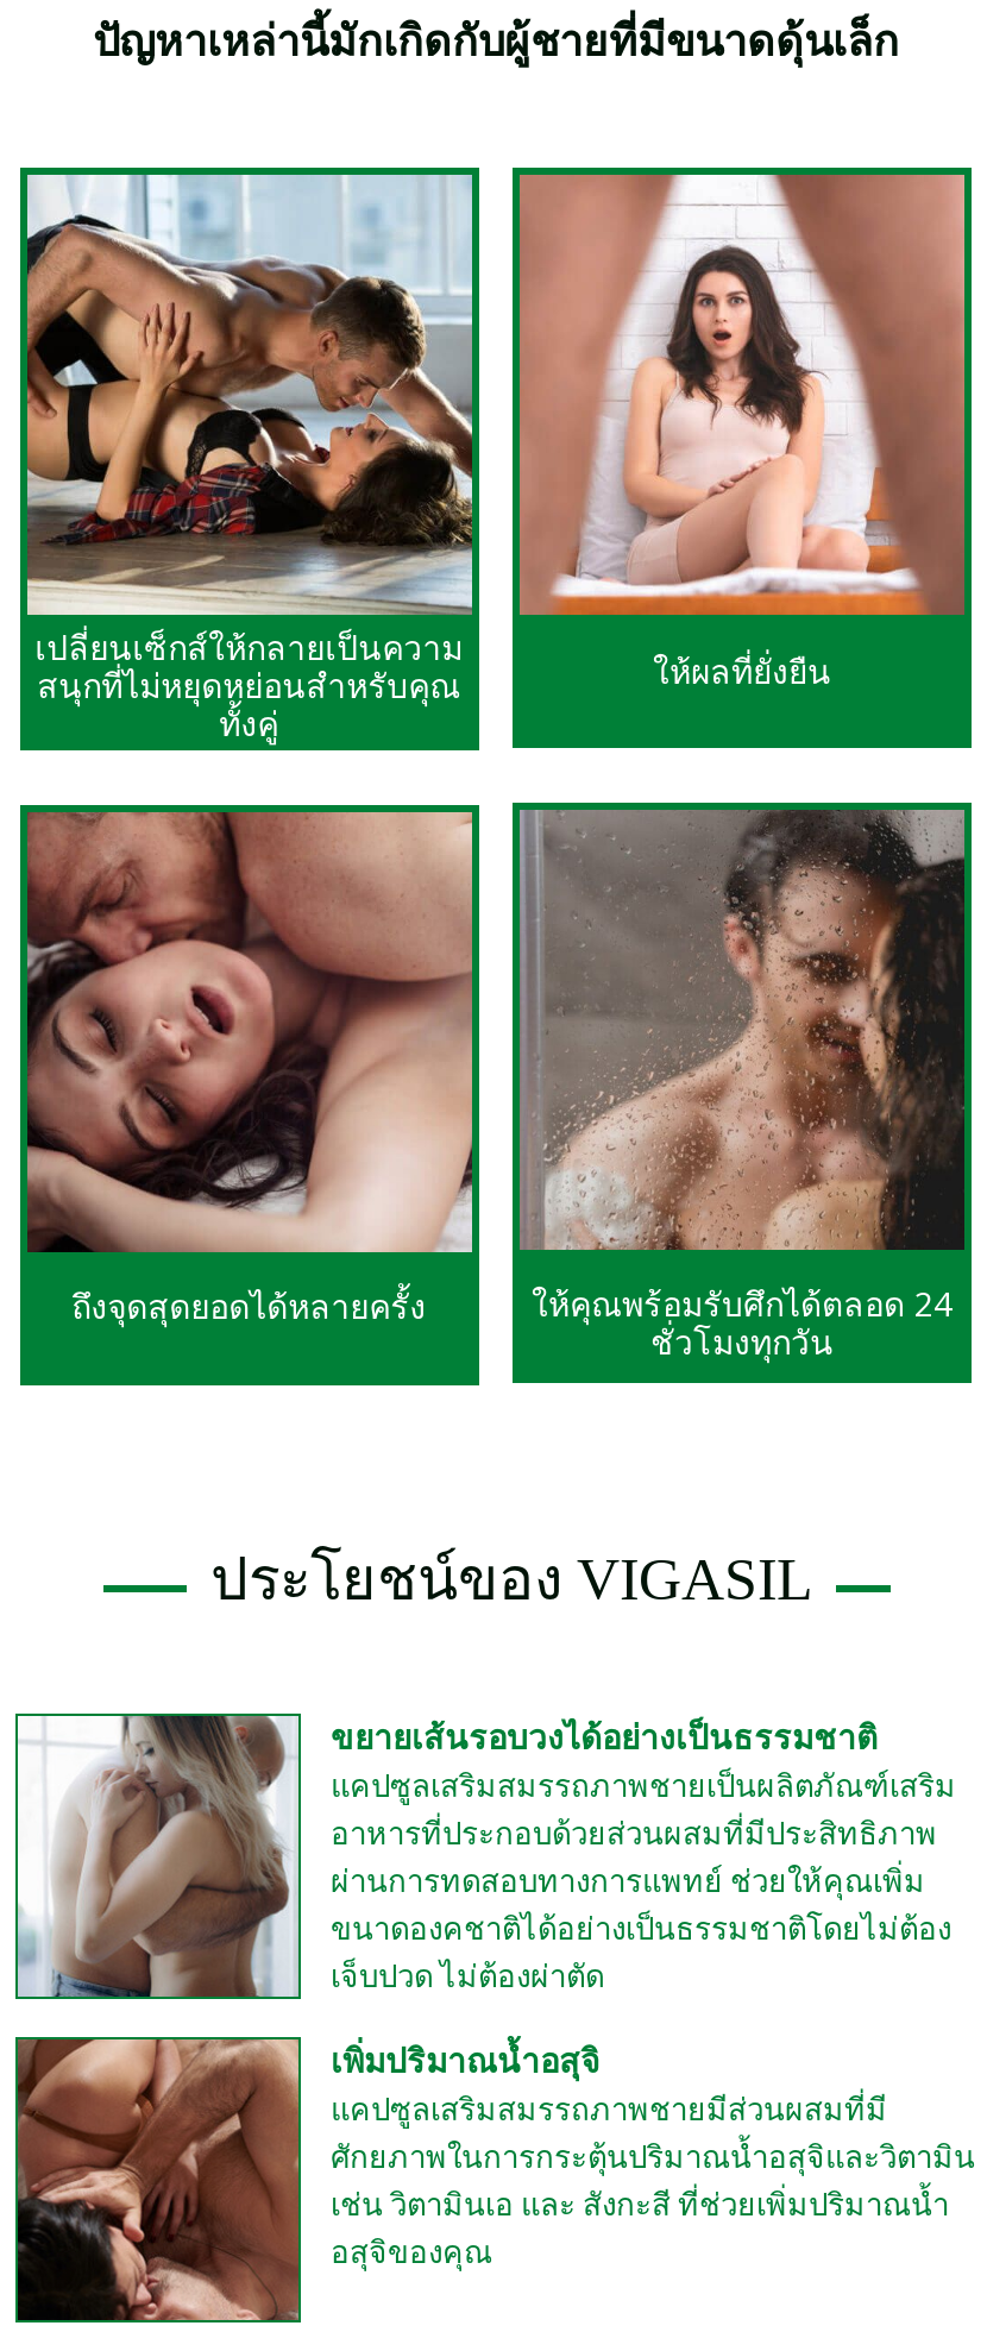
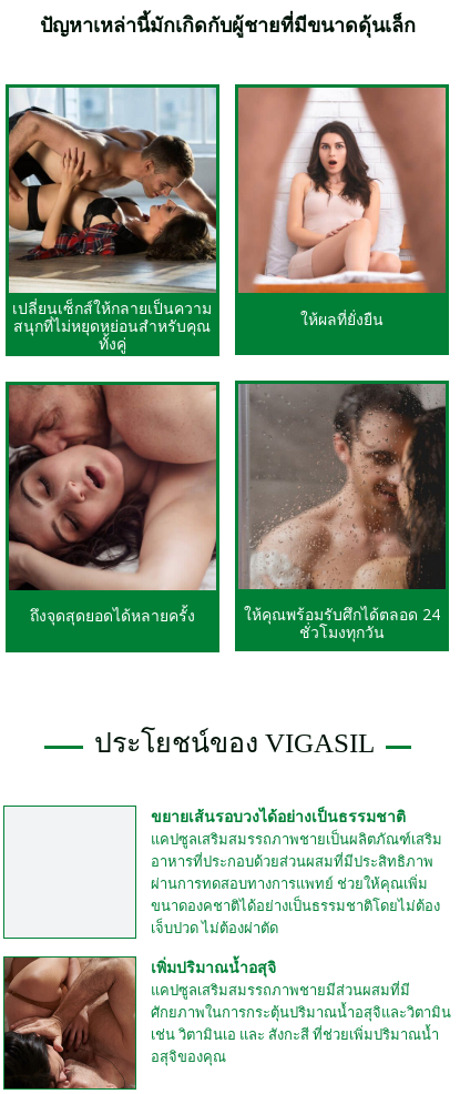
- [image]
